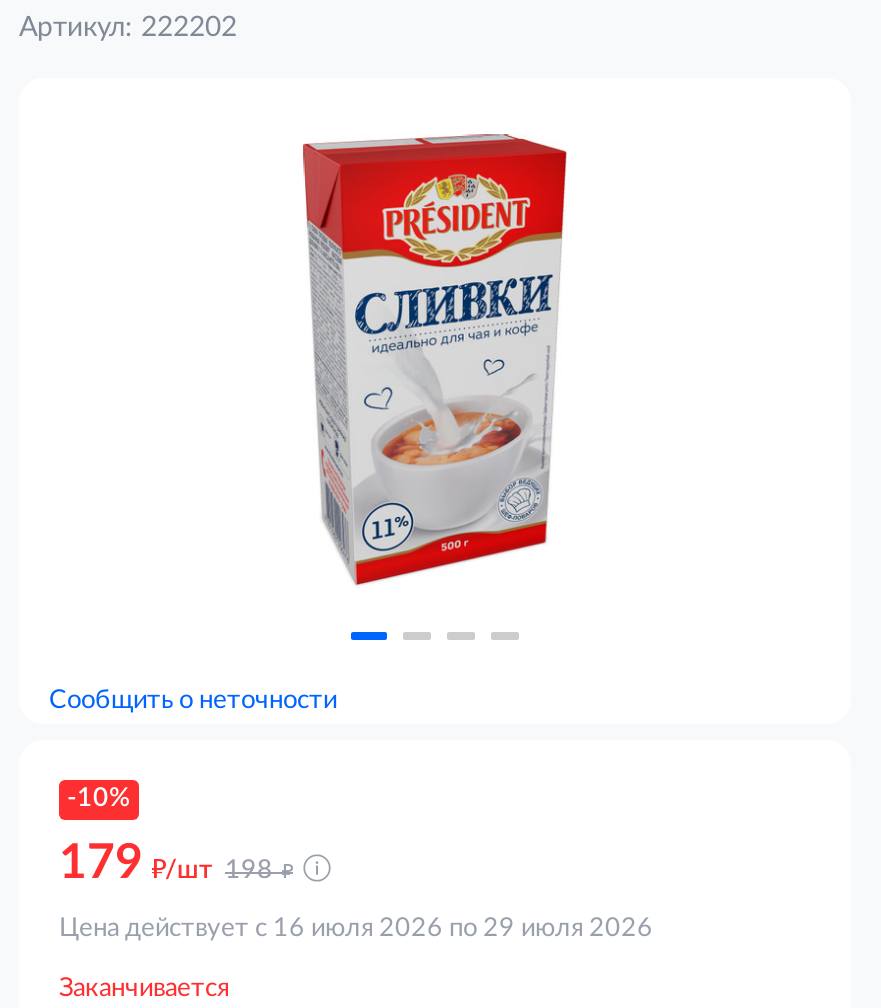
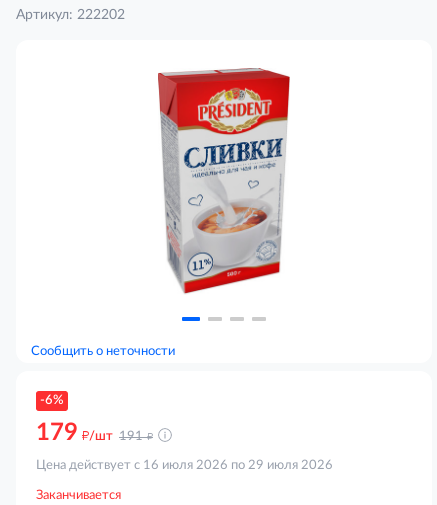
- -10%
+ -6%

- 179 д/шт 198 д
+ 179 д/шт 191 д
